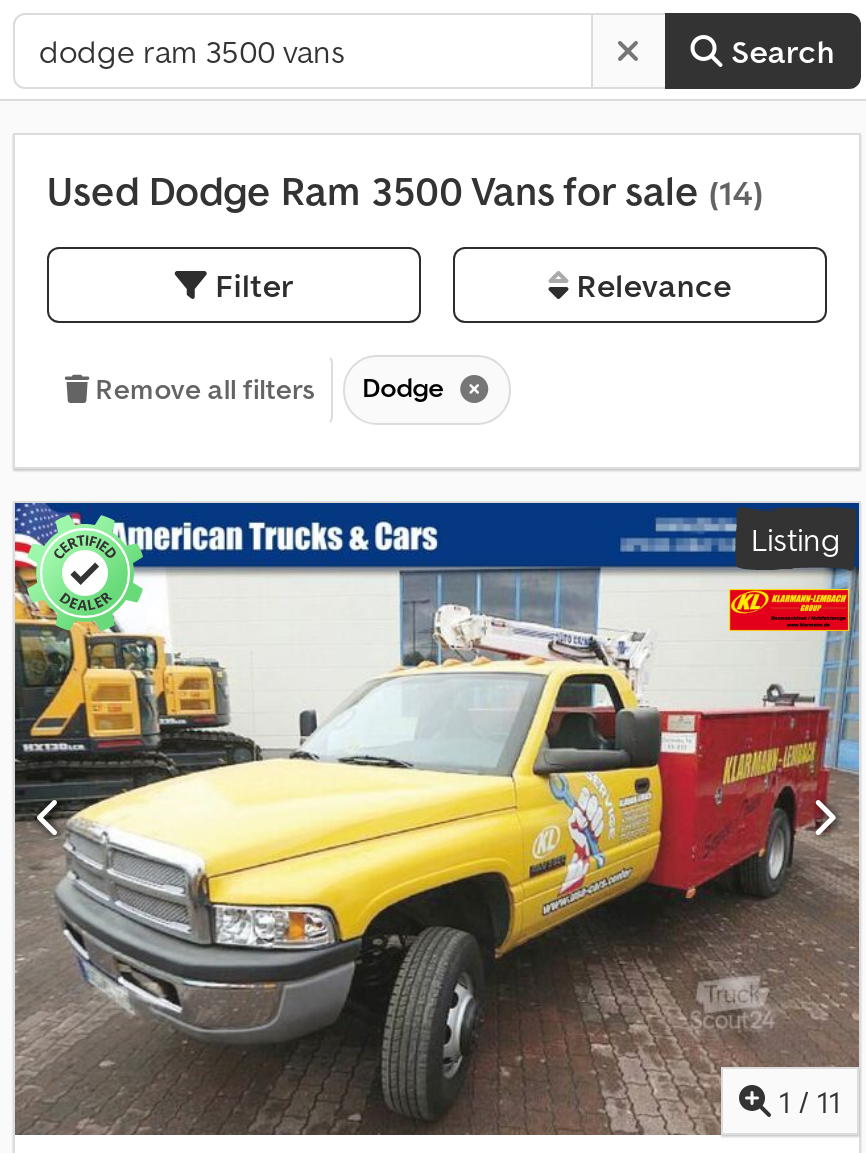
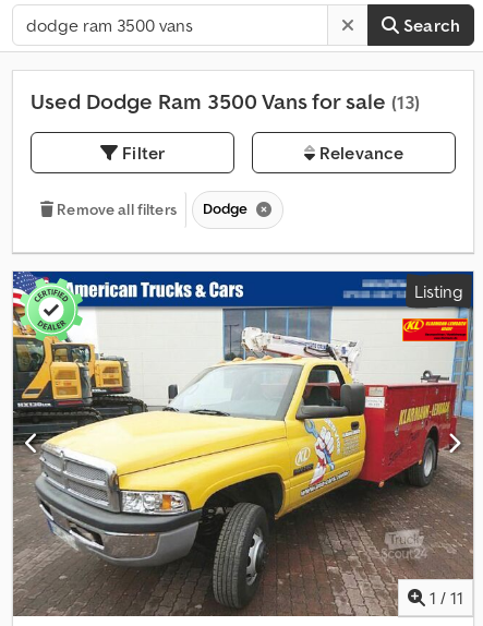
- Used Dodge Ram 3500 Vans for sale (14)
+ Used Dodge Ram 3500 Vans for sale (13)
